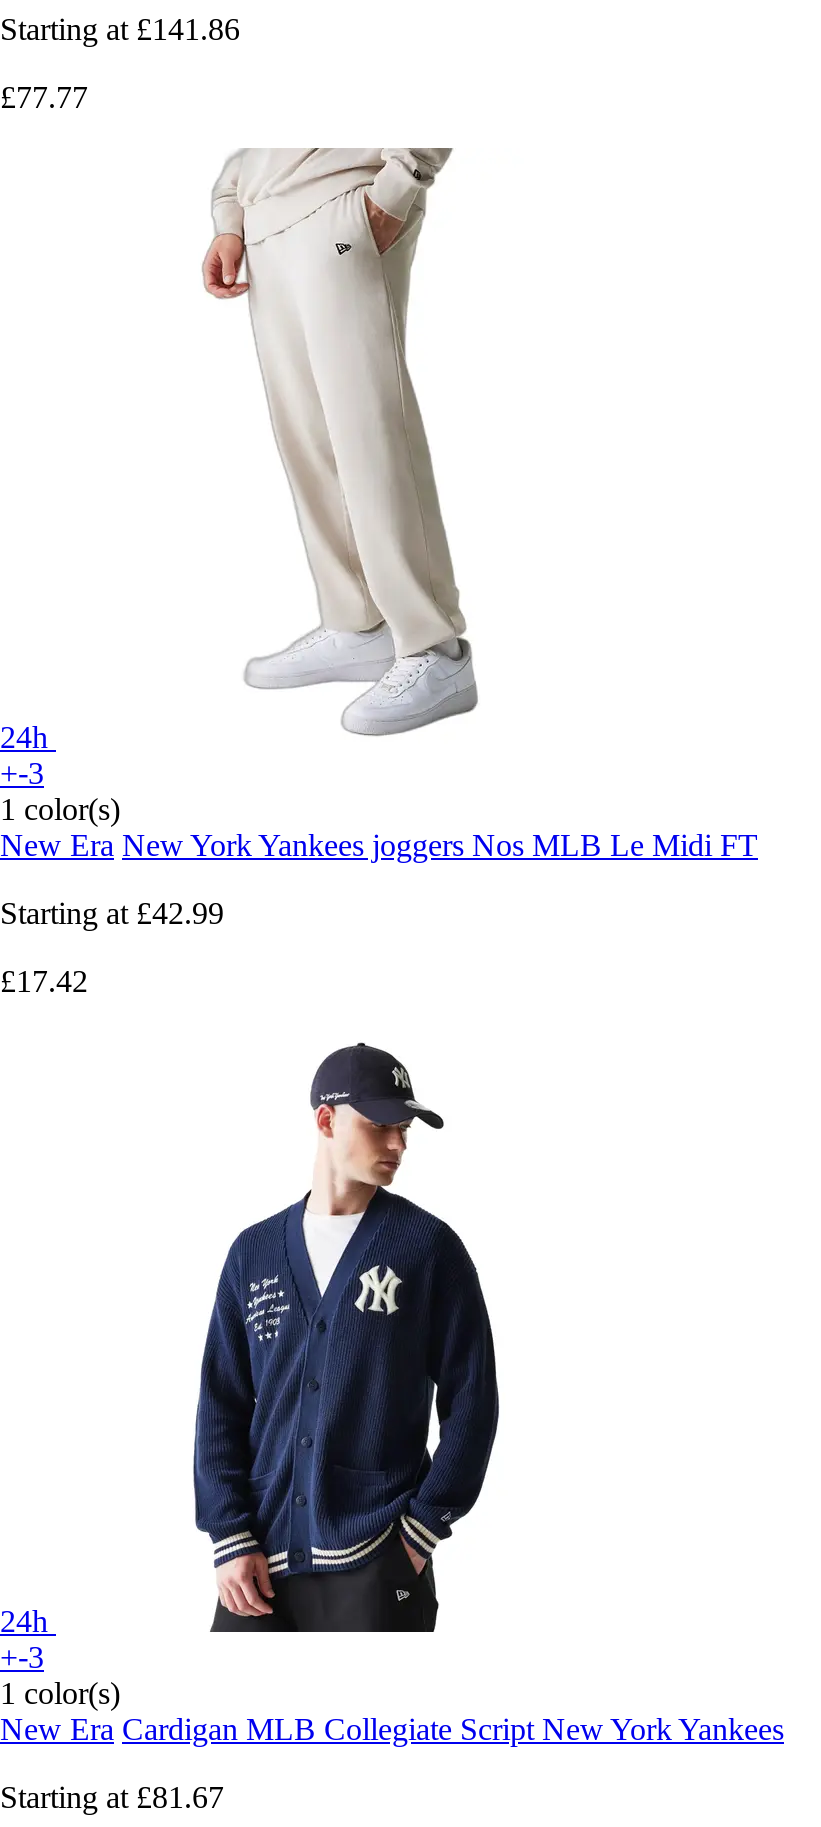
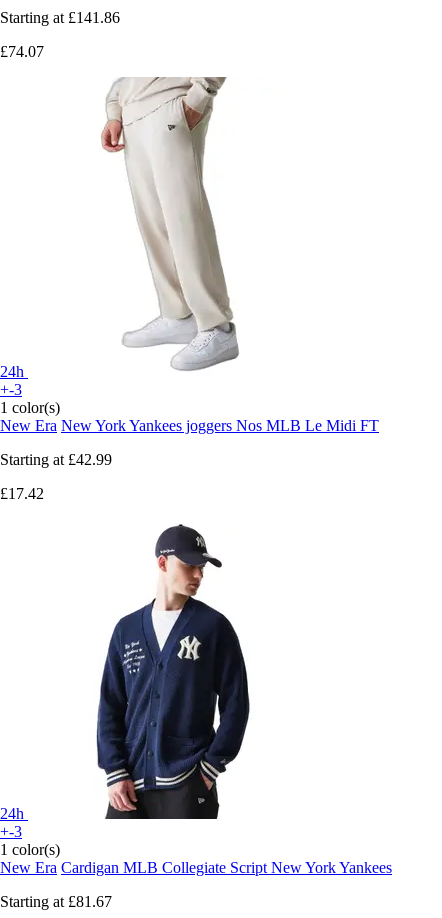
- £77.77
+ £74.07
